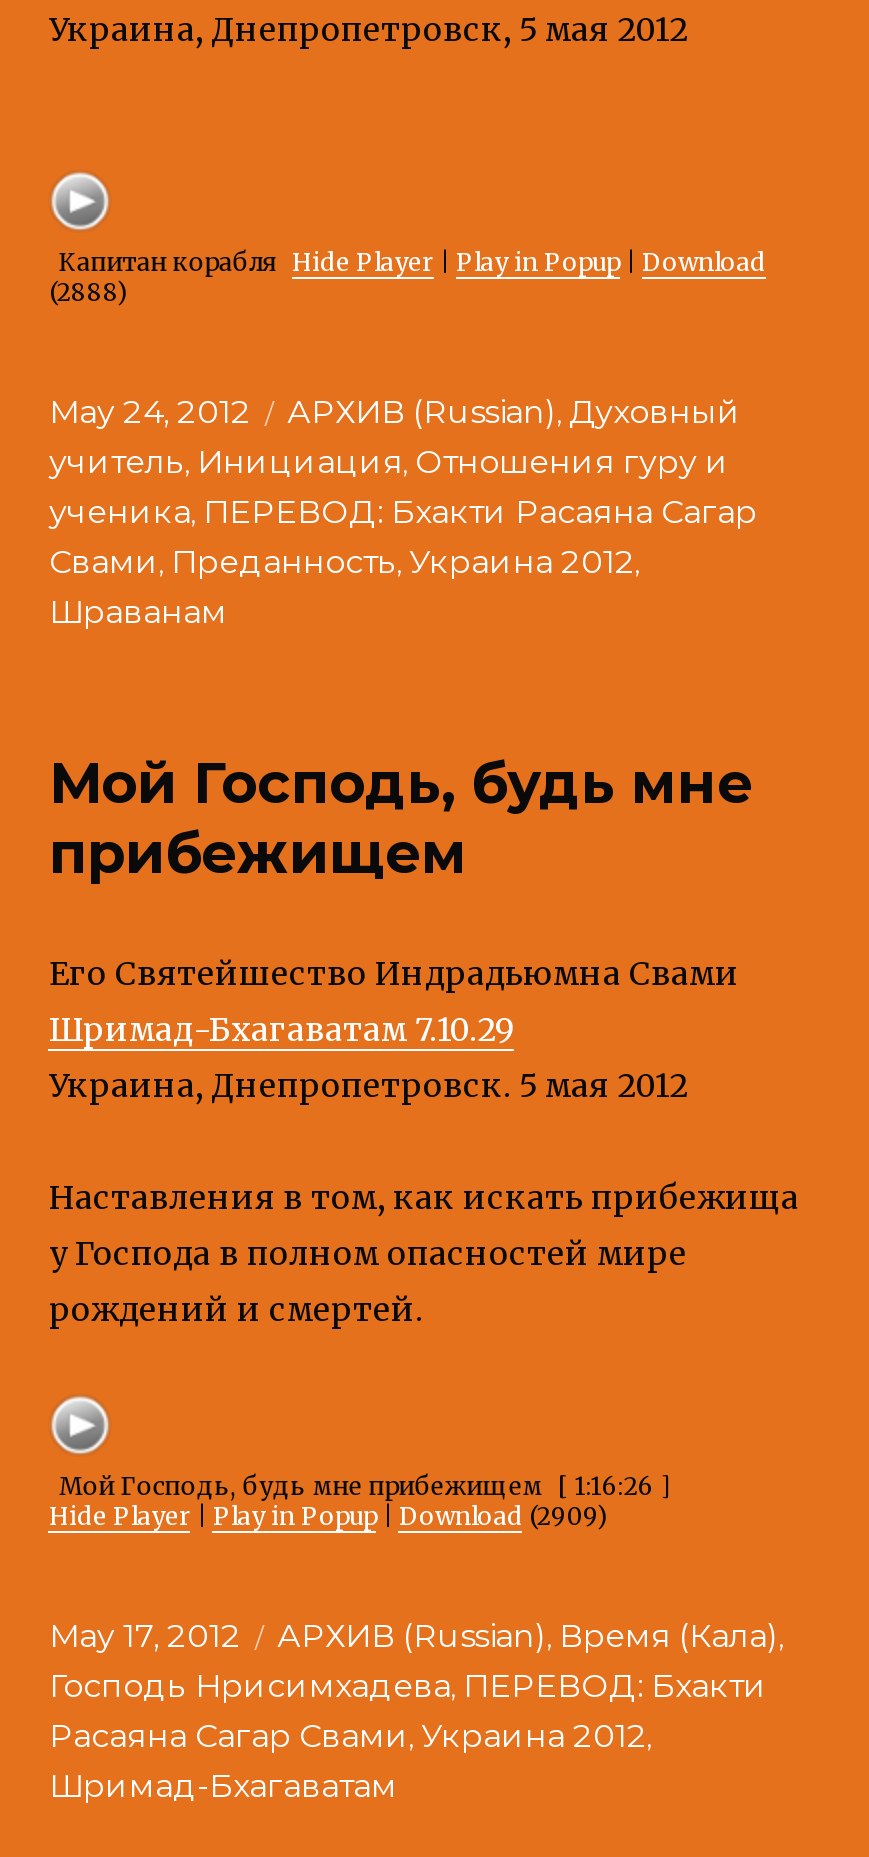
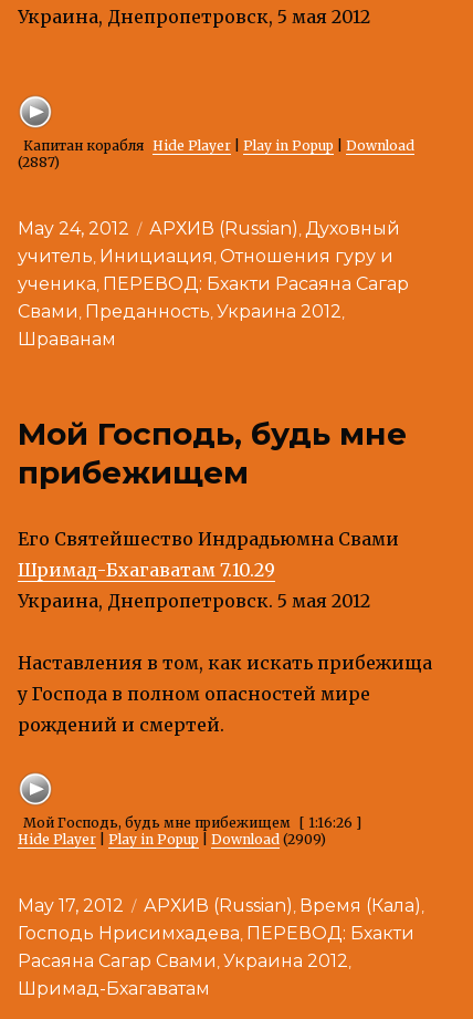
- (2888)
+ (2887)
